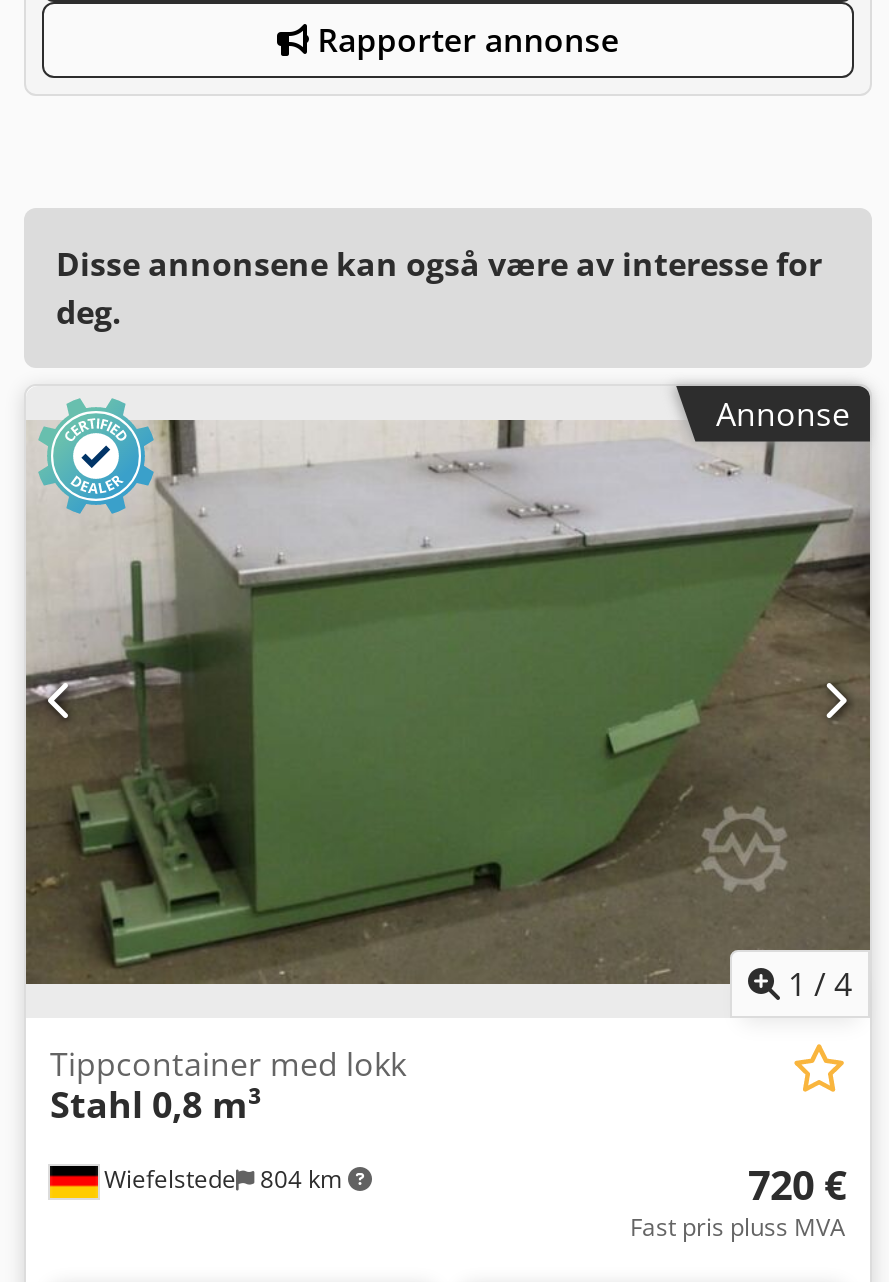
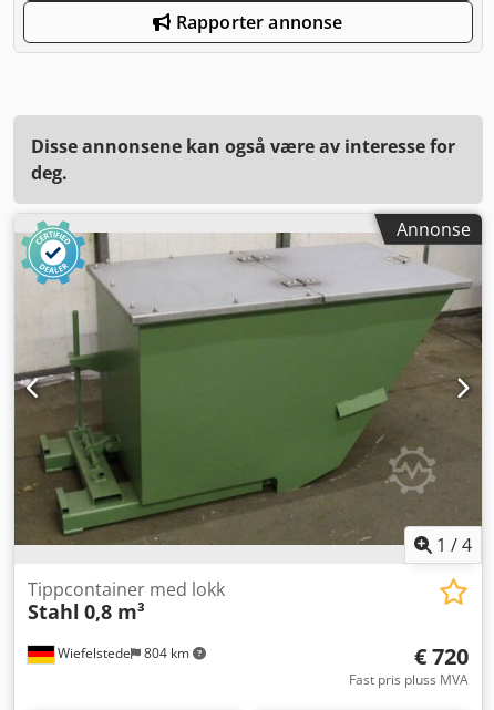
- 720 €
+ € 720
